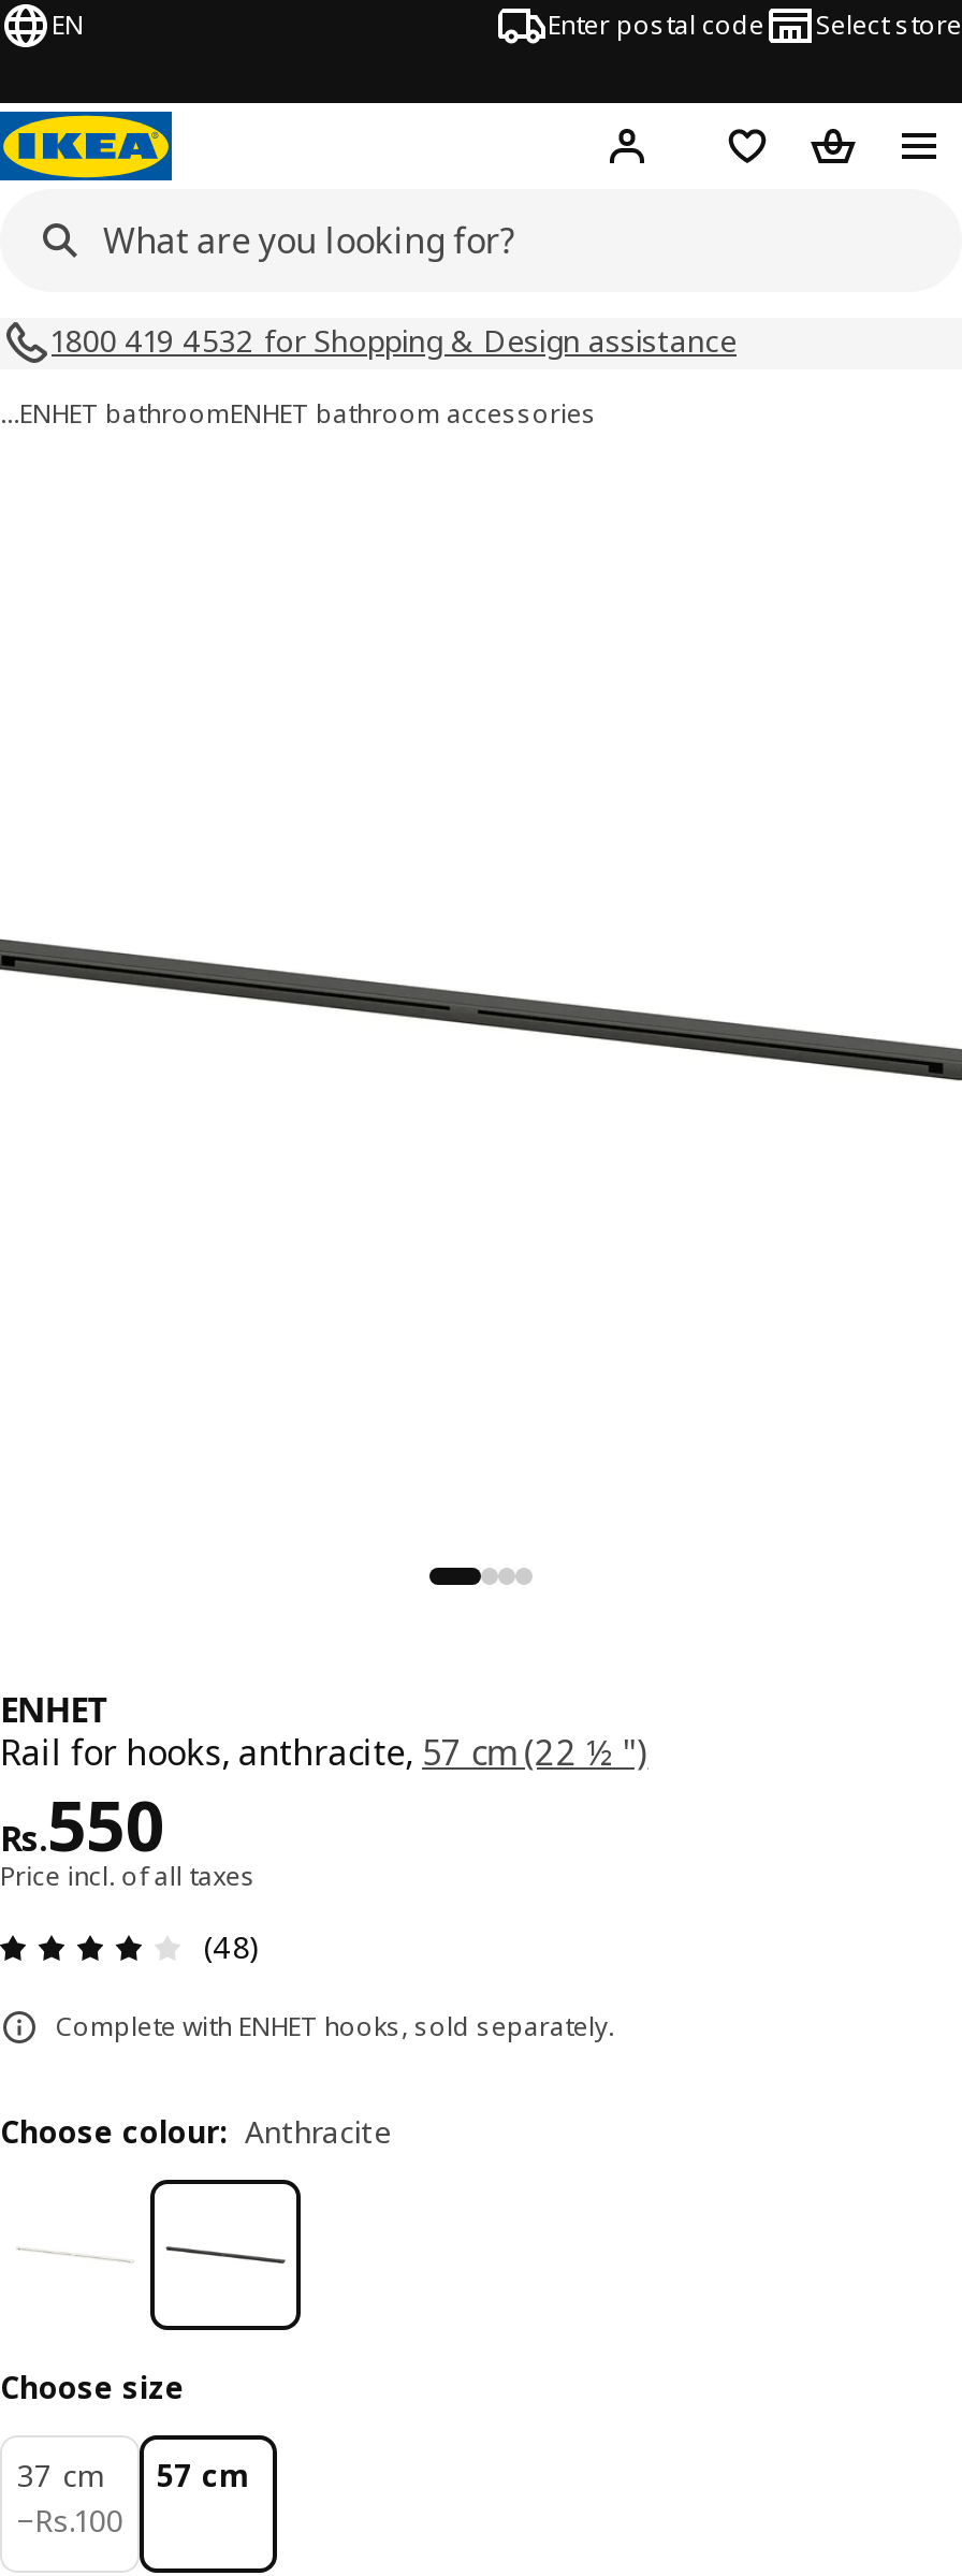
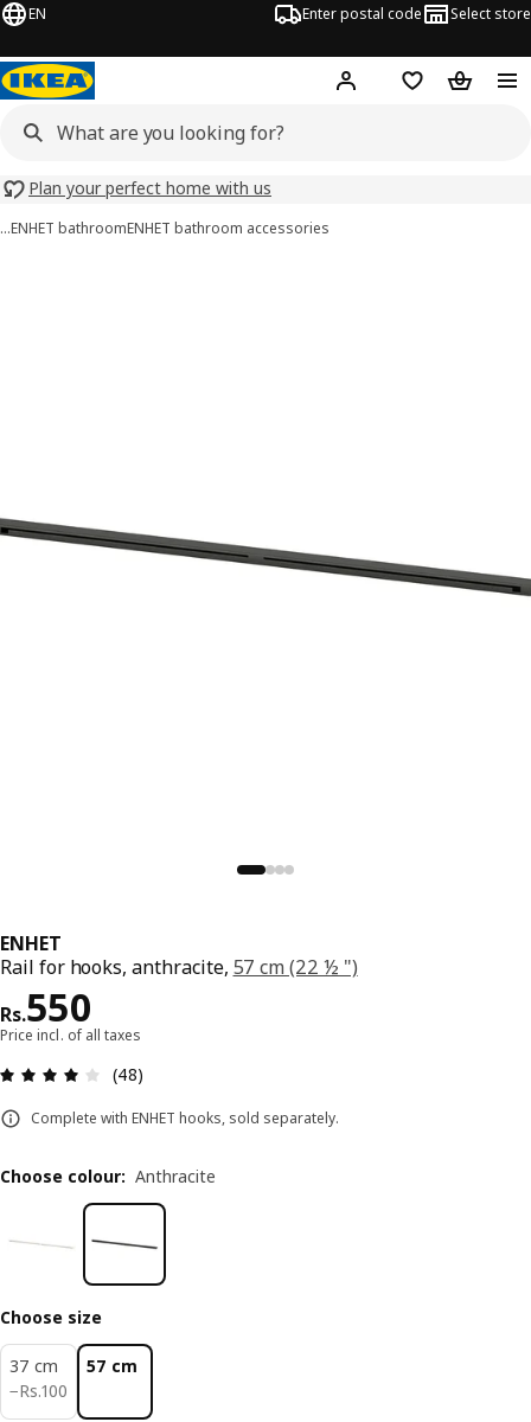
- 1800 419 4532 for Shopping & Design assistance
+ Plan your perfect home with us
